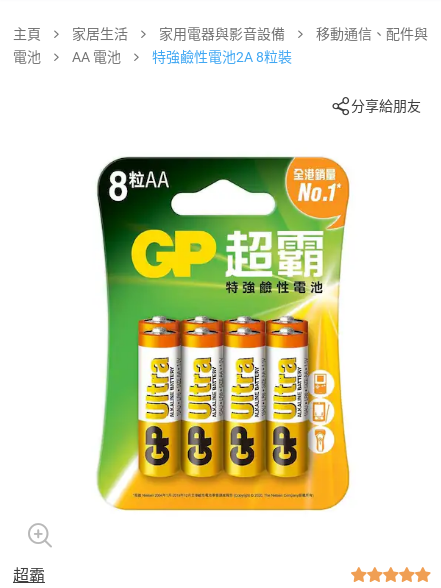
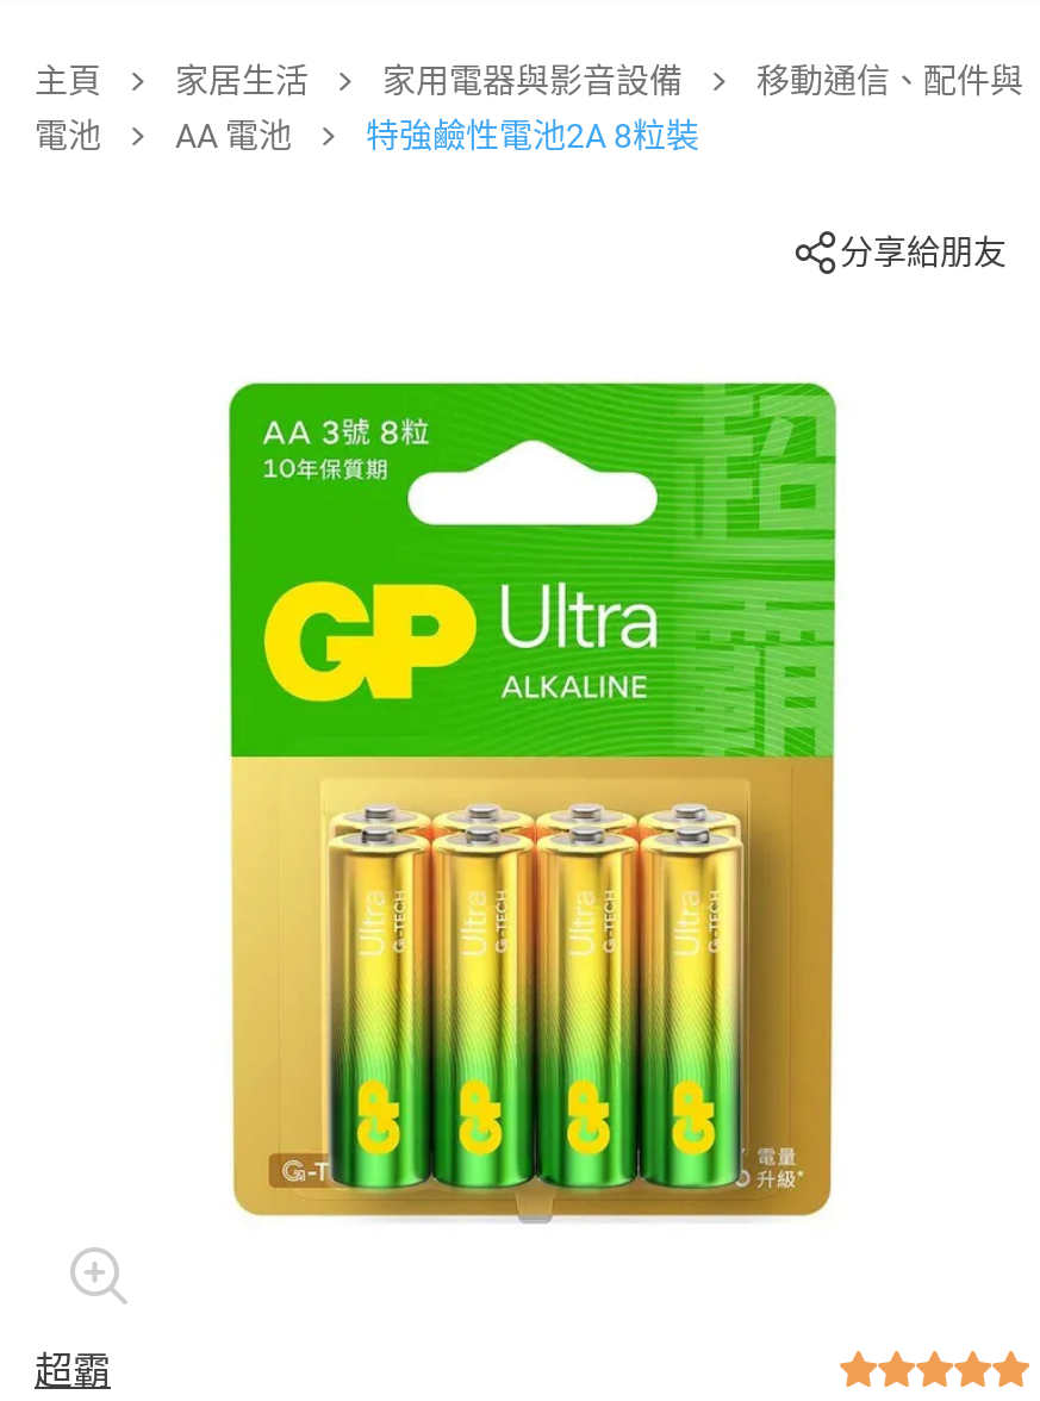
- [image]
+ [image]
